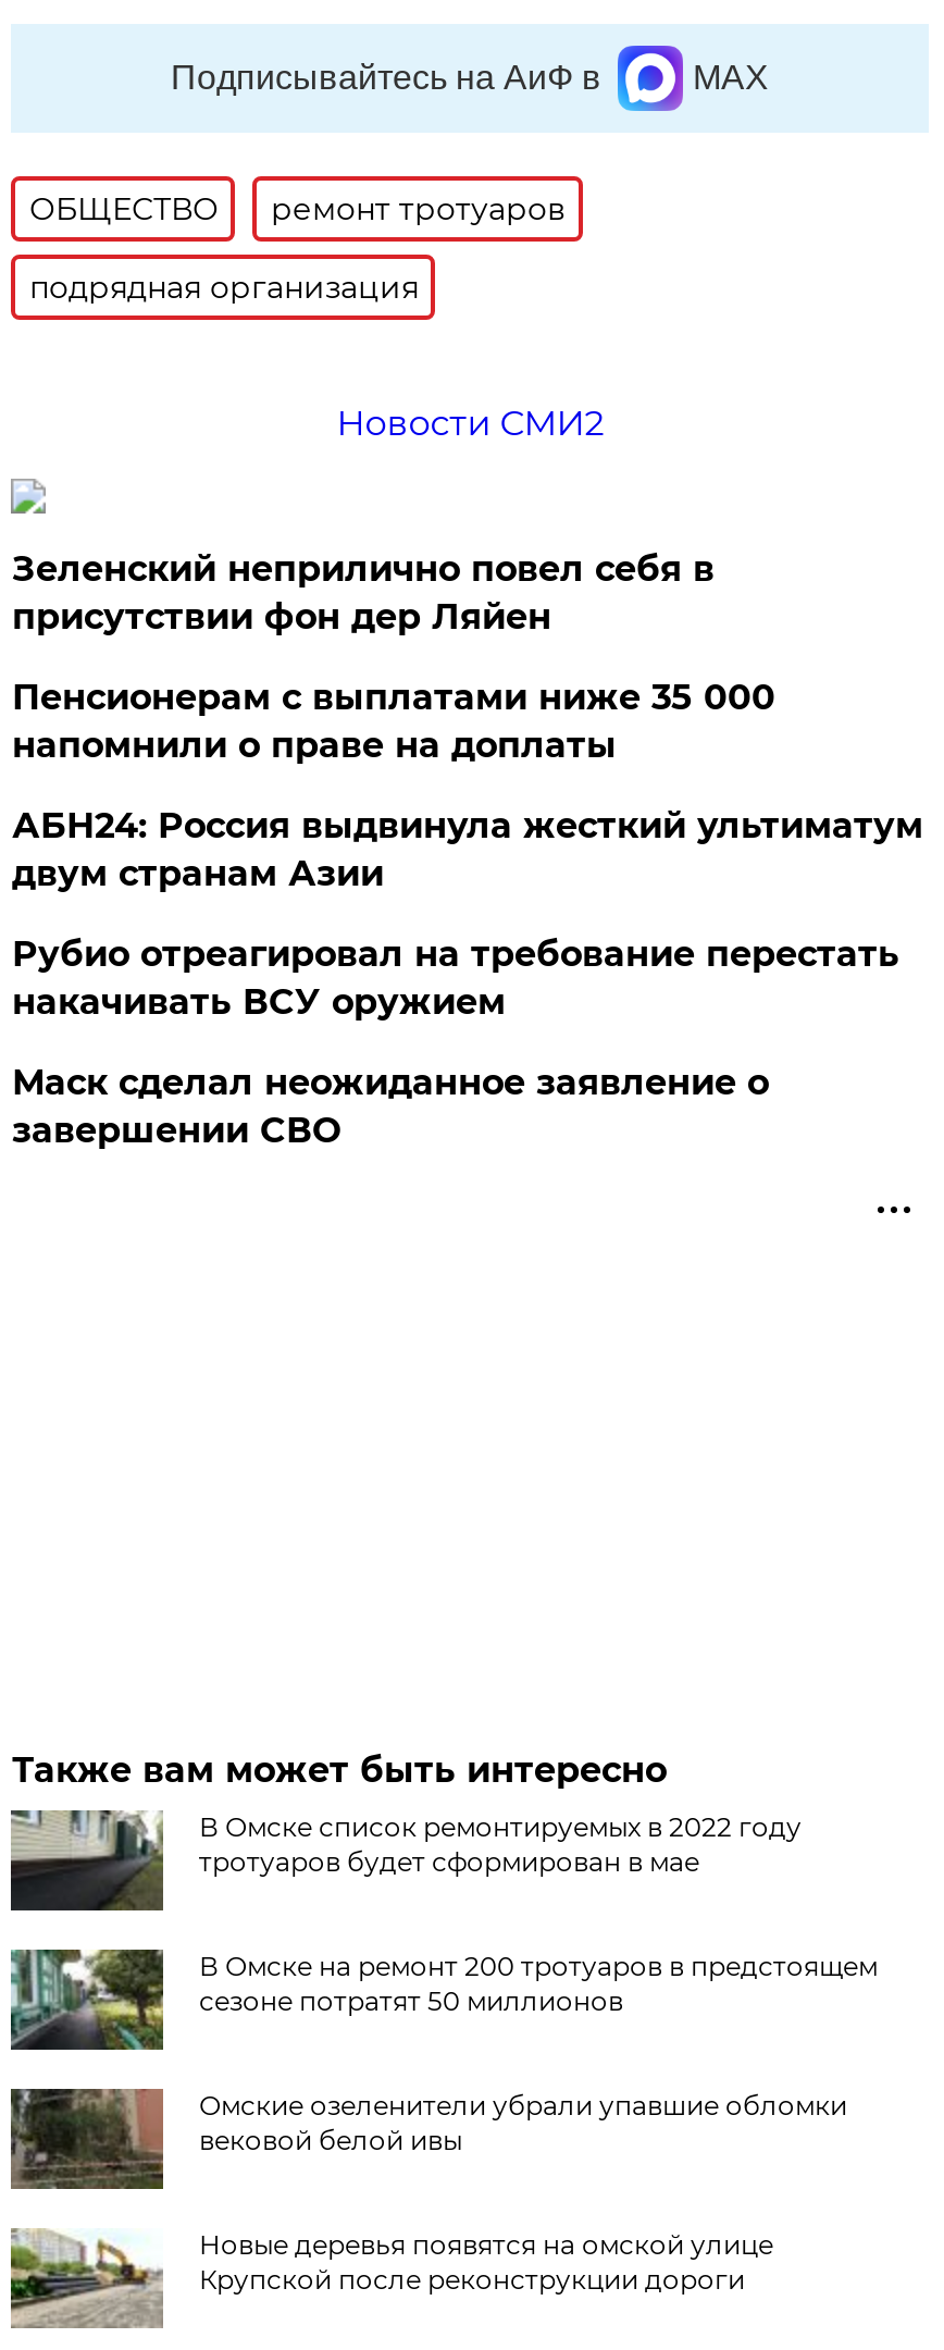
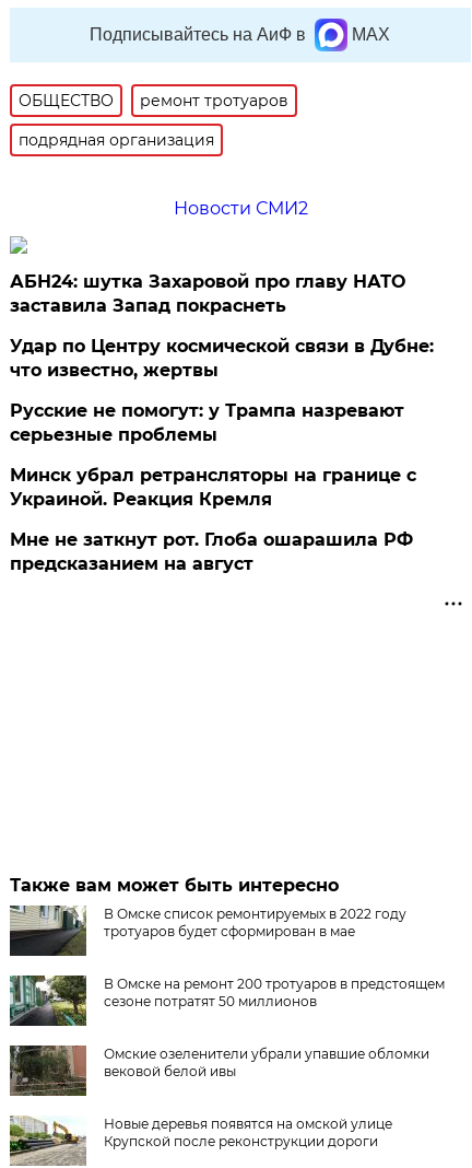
- Зеленский неприлично повел cебя в
- присутствии фон дер Ляйен
+ АБН24: шутка Захаровой про главу НАТО
+ заставила Запад покраснеть

- Пенсионерам с выплатами ниже 35 000
- напомнили о праве на доплаты
+ Удар по Центру космической связи в Дубне:
+ что известно, жертвы

- АБН24: Россия выдвинула жесткий ультиматум
- двум странам Азии
+ Русские не помогут: у Трампа назревают
+ серьезные проблемы

- Рубио отреагировал на требование перестать
- накачивать ВСУ оружием
+ Минск убрал ретрансляторы на границе с
+ Украиной. Реакция Кремля

- Маск сделал неожиданное заявление о
- завершении СВО
+ Мне не заткнут рот. Глоба ошарашила РФ
+ предсказанием на август
